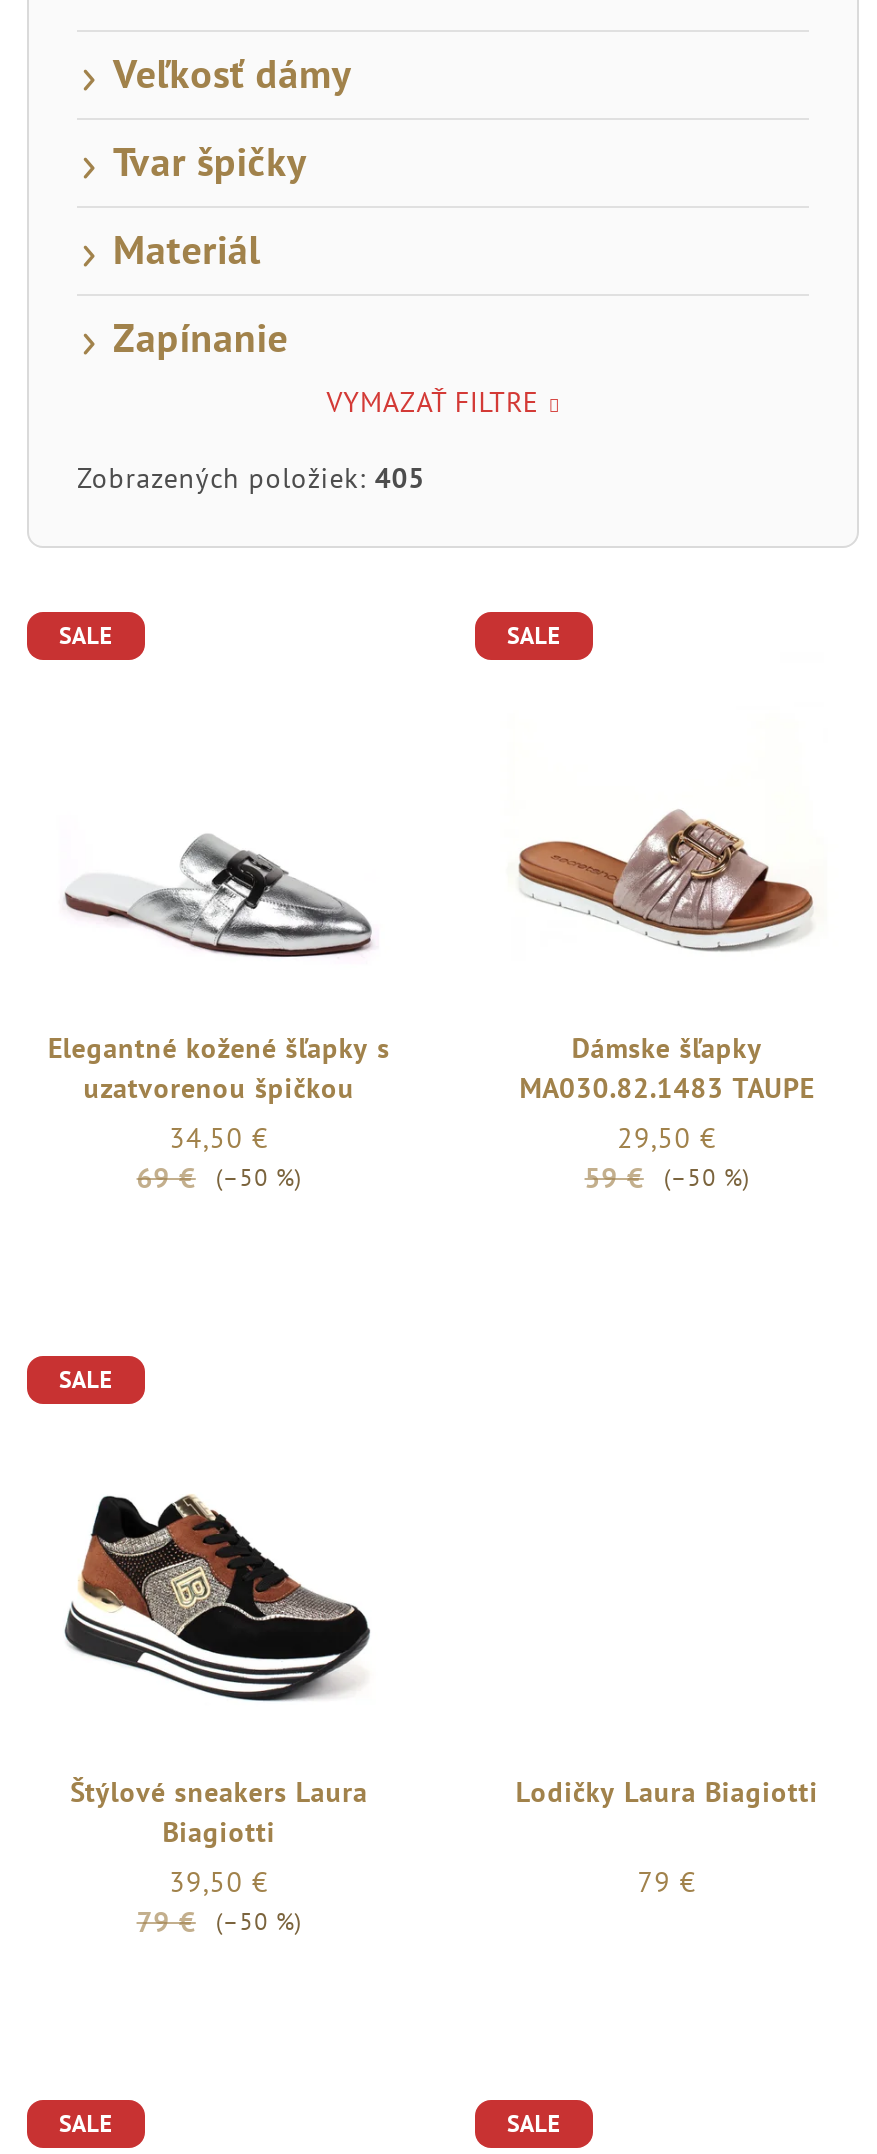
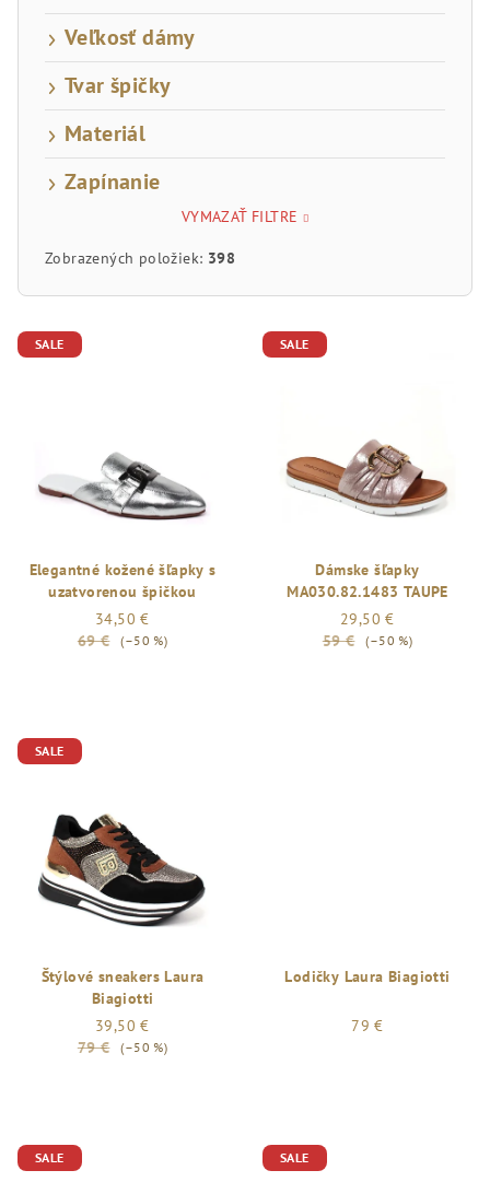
- Zobrazených položiek: 405
+ Zobrazených položiek: 398
